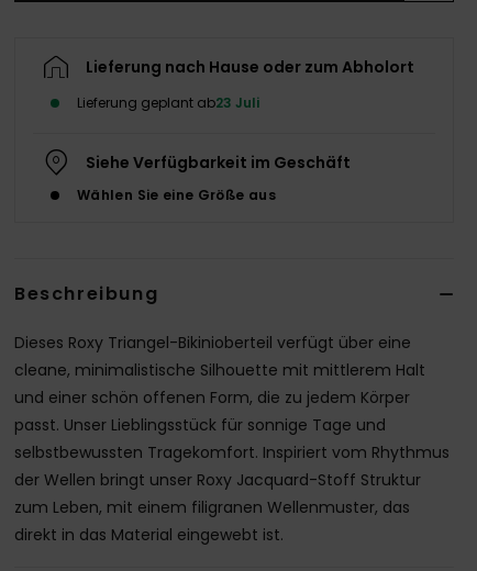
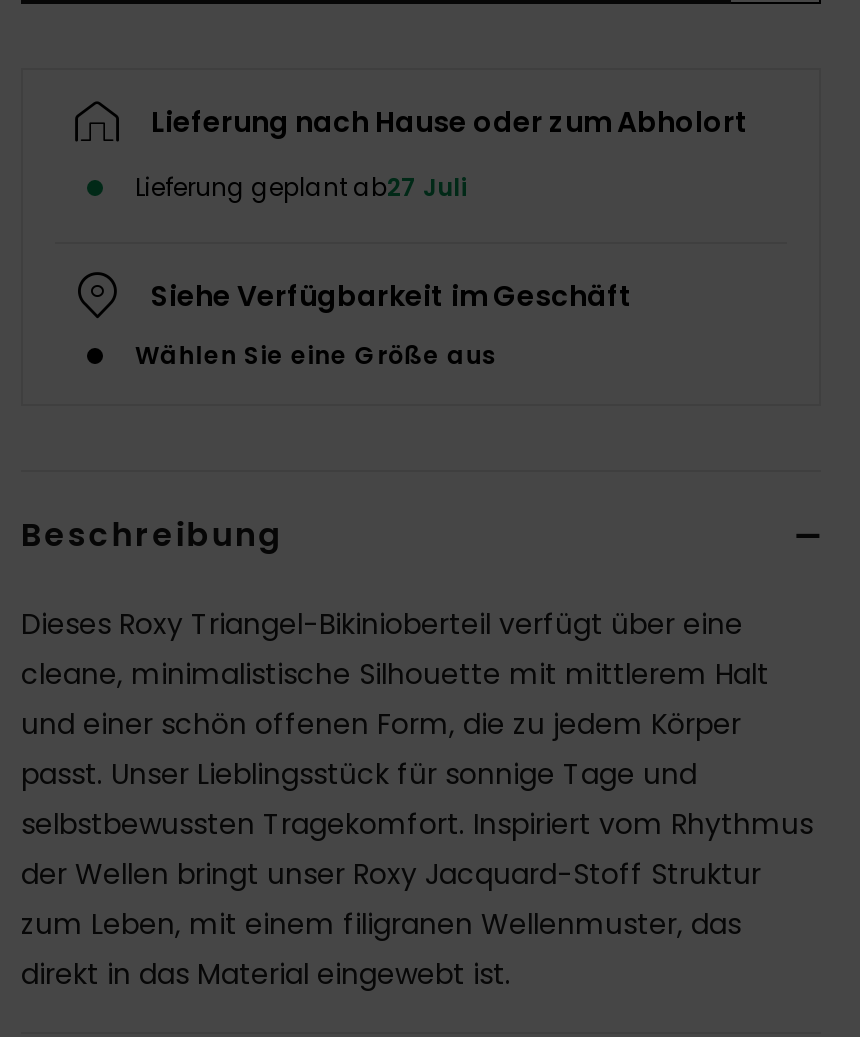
- Lieferung geplant ab23 Juli
+ Lieferung geplant ab27 Juli
